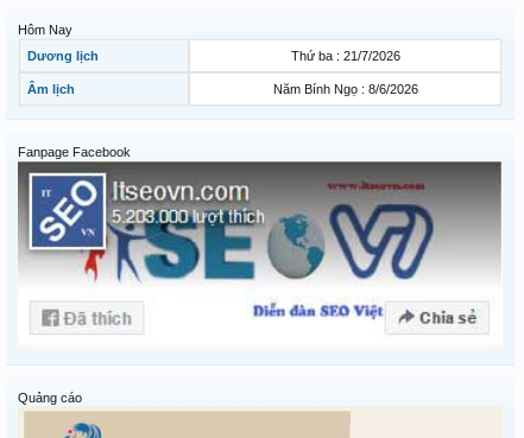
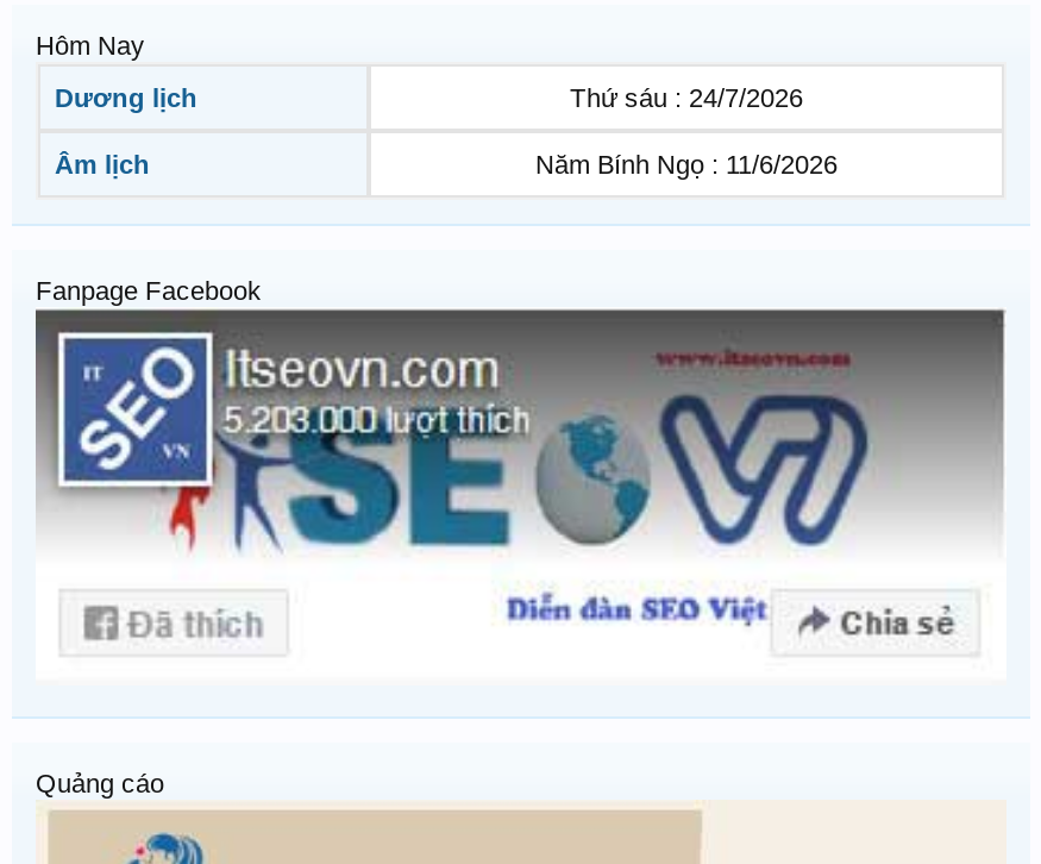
- Thứ ba : 21/7/2026
+ Thứ sáu : 24/7/2026

- Năm Bính Ngọ : 8/6/2026
+ Năm Bính Ngọ : 11/6/2026
